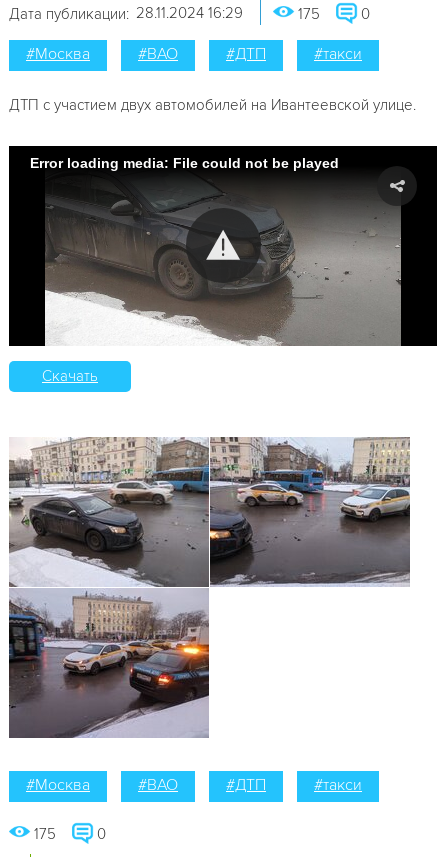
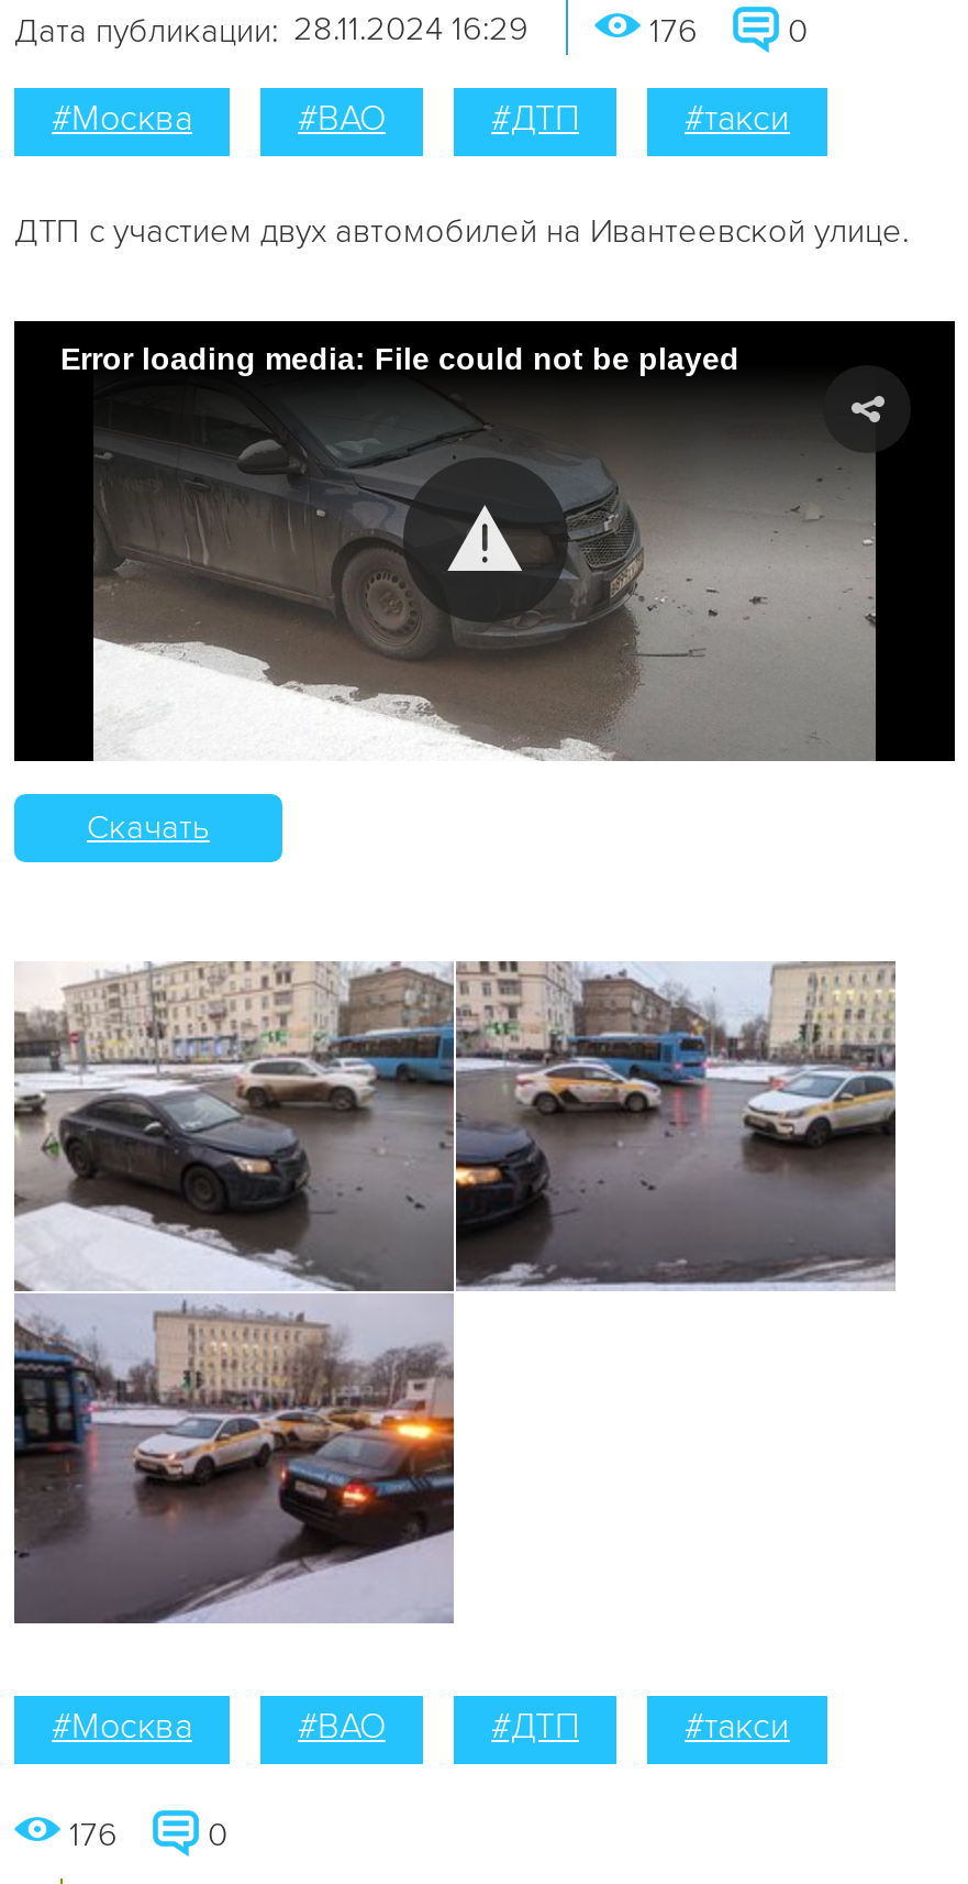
- 175
+ 176

- 175
+ 176
